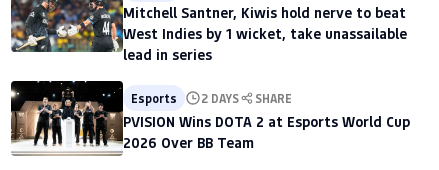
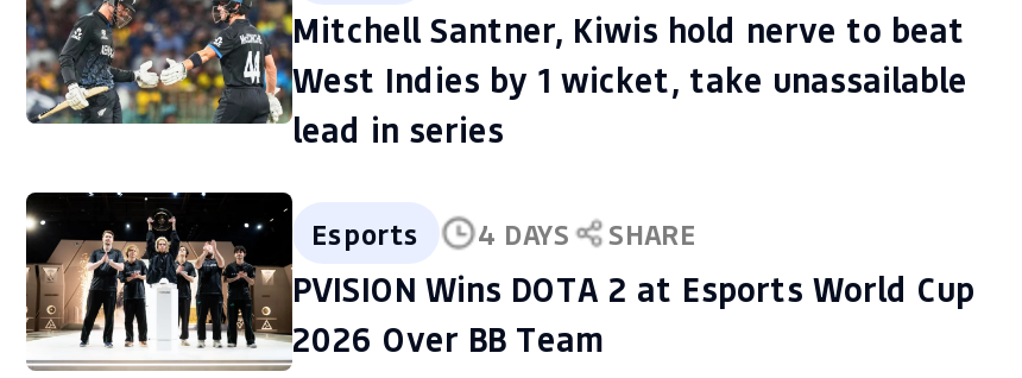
- Esports 2 DAYS SHARE
+ Esports 4 DAYS SHARE
